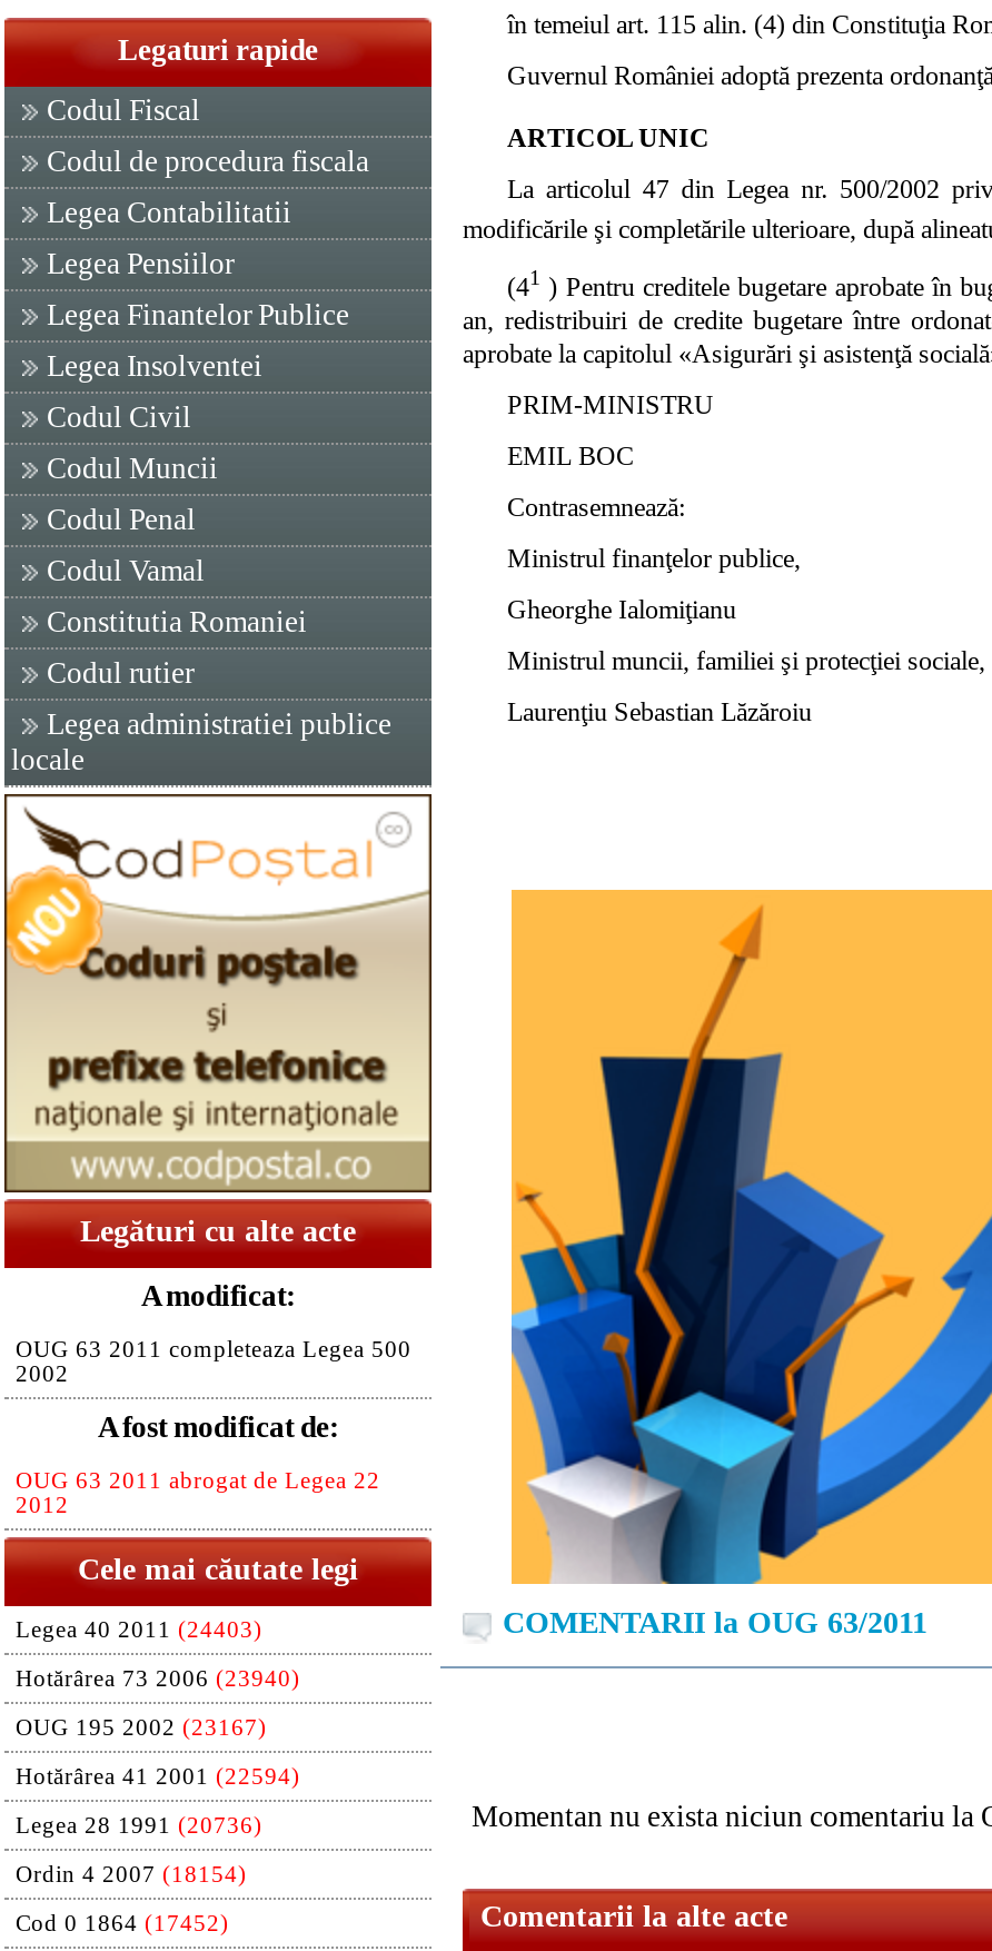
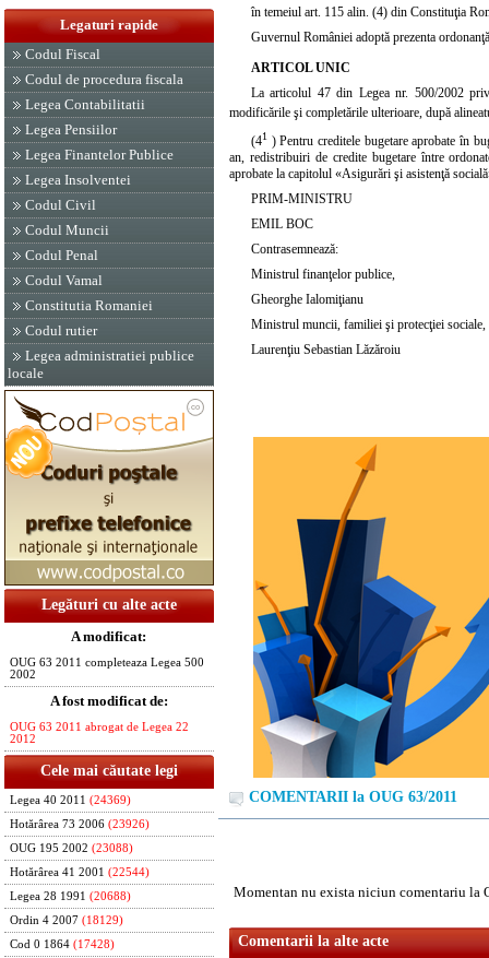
- Legea 40 2011 (24403)
+ Legea 40 2011 (24369)

- Hotărârea 73 2006 (23940)
+ Hotărârea 73 2006 (23926)

- OUG 195 2002 (23167)
+ OUG 195 2002 (23088)

- Hotărârea 41 2001 (22594)
+ Hotărârea 41 2001 (22544)

- Legea 28 1991 (20736)
+ Legea 28 1991 (20688)

- Ordin 4 2007 (18154)
+ Ordin 4 2007 (18129)

- Cod 0 1864 (17452)
+ Cod 0 1864 (17428)
